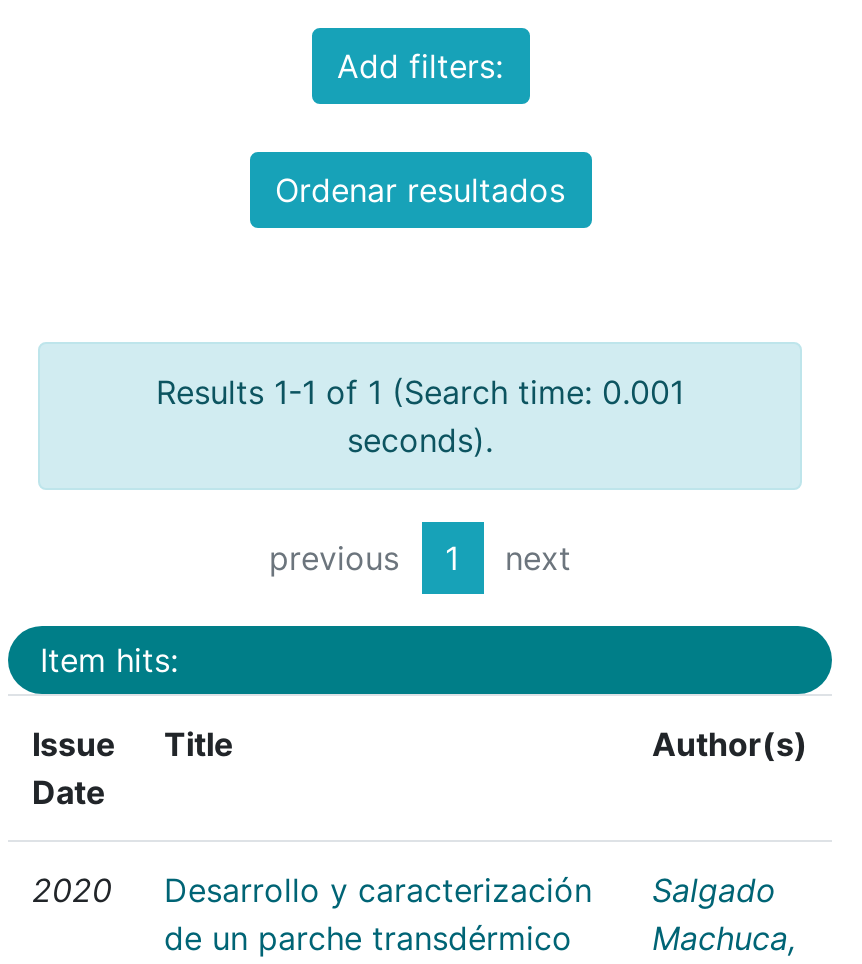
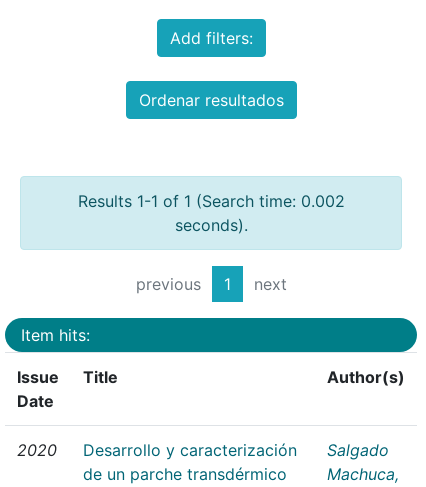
- Results 1-1 of 1 (Search time: 0.001
+ Results 1-1 of 1 (Search time: 0.002
